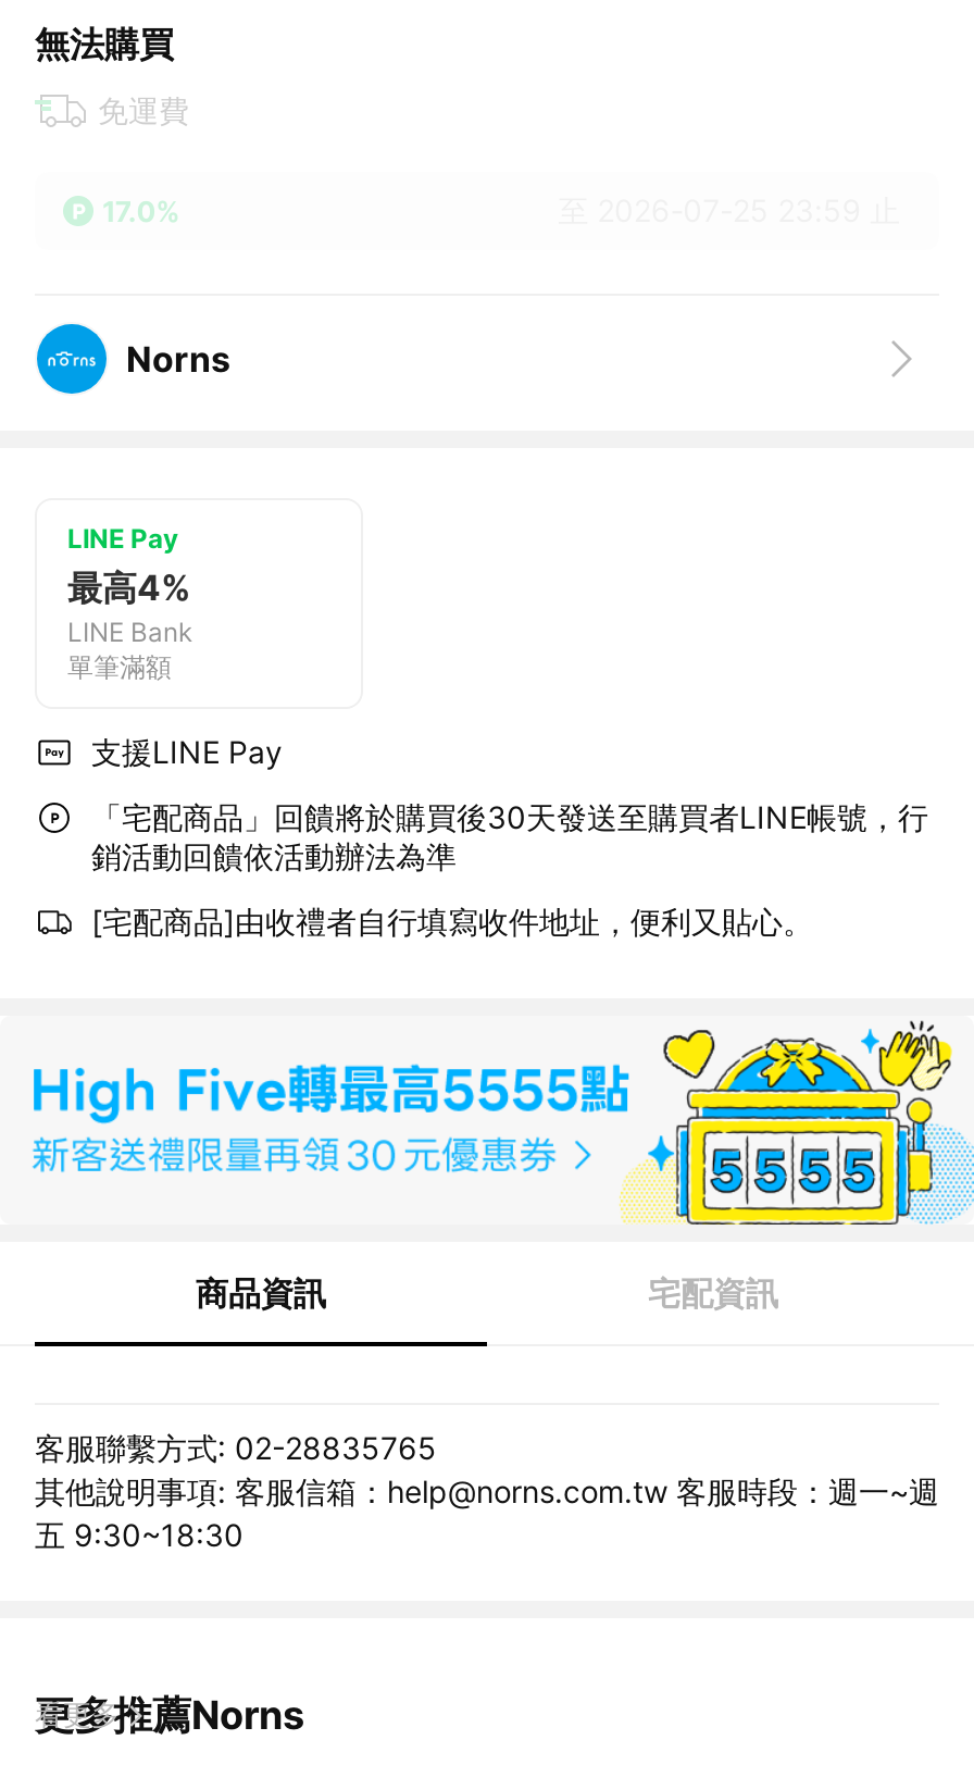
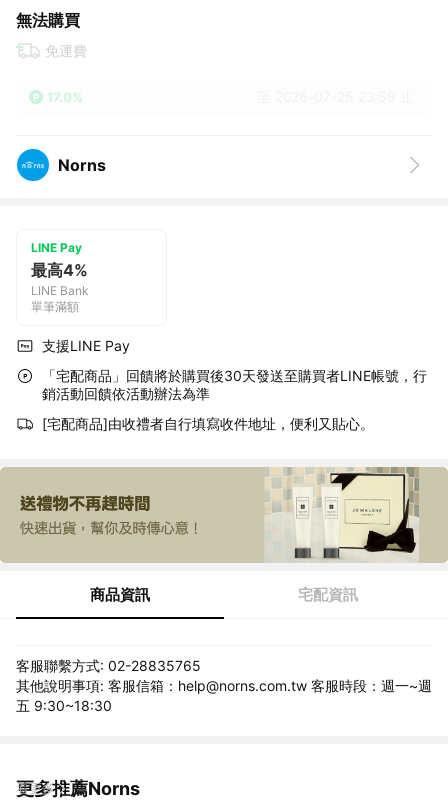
- [image]
+ [image]
